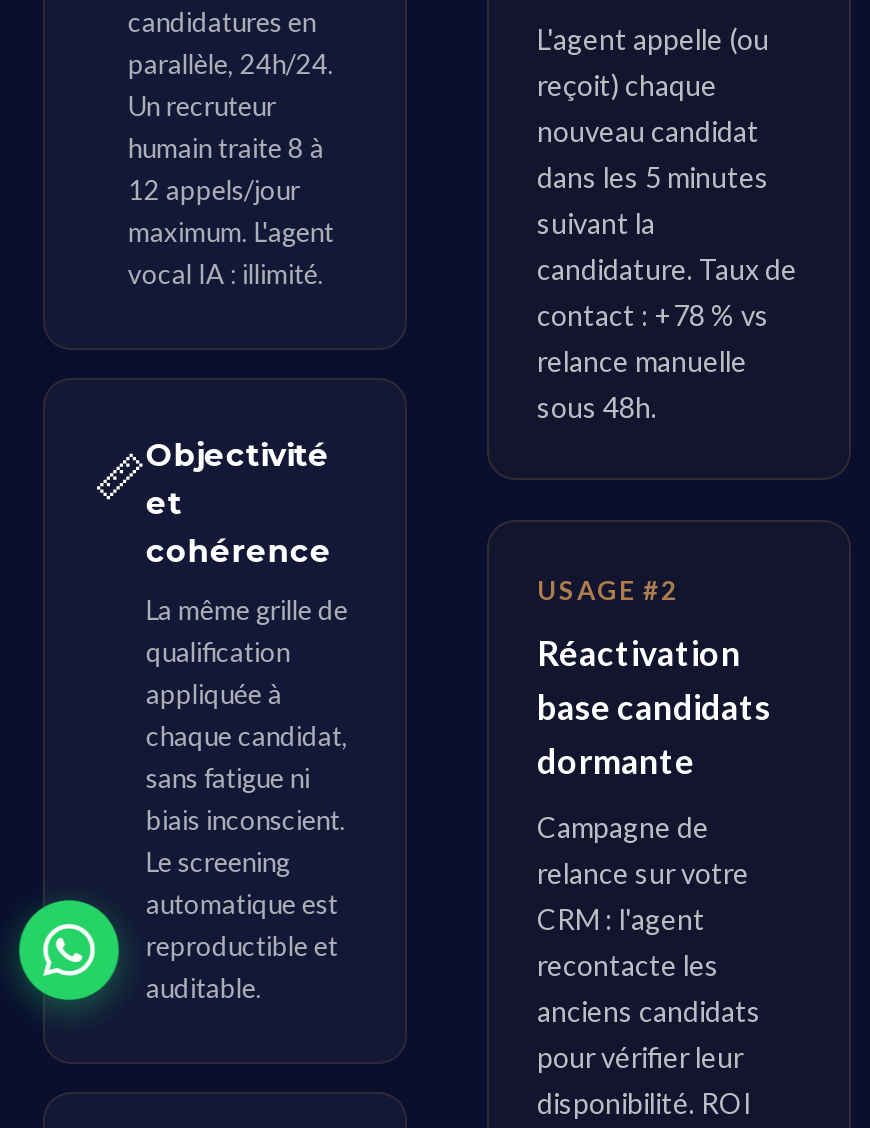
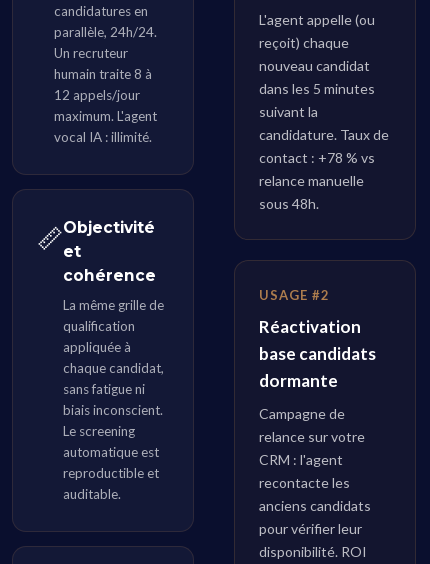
- [image]
